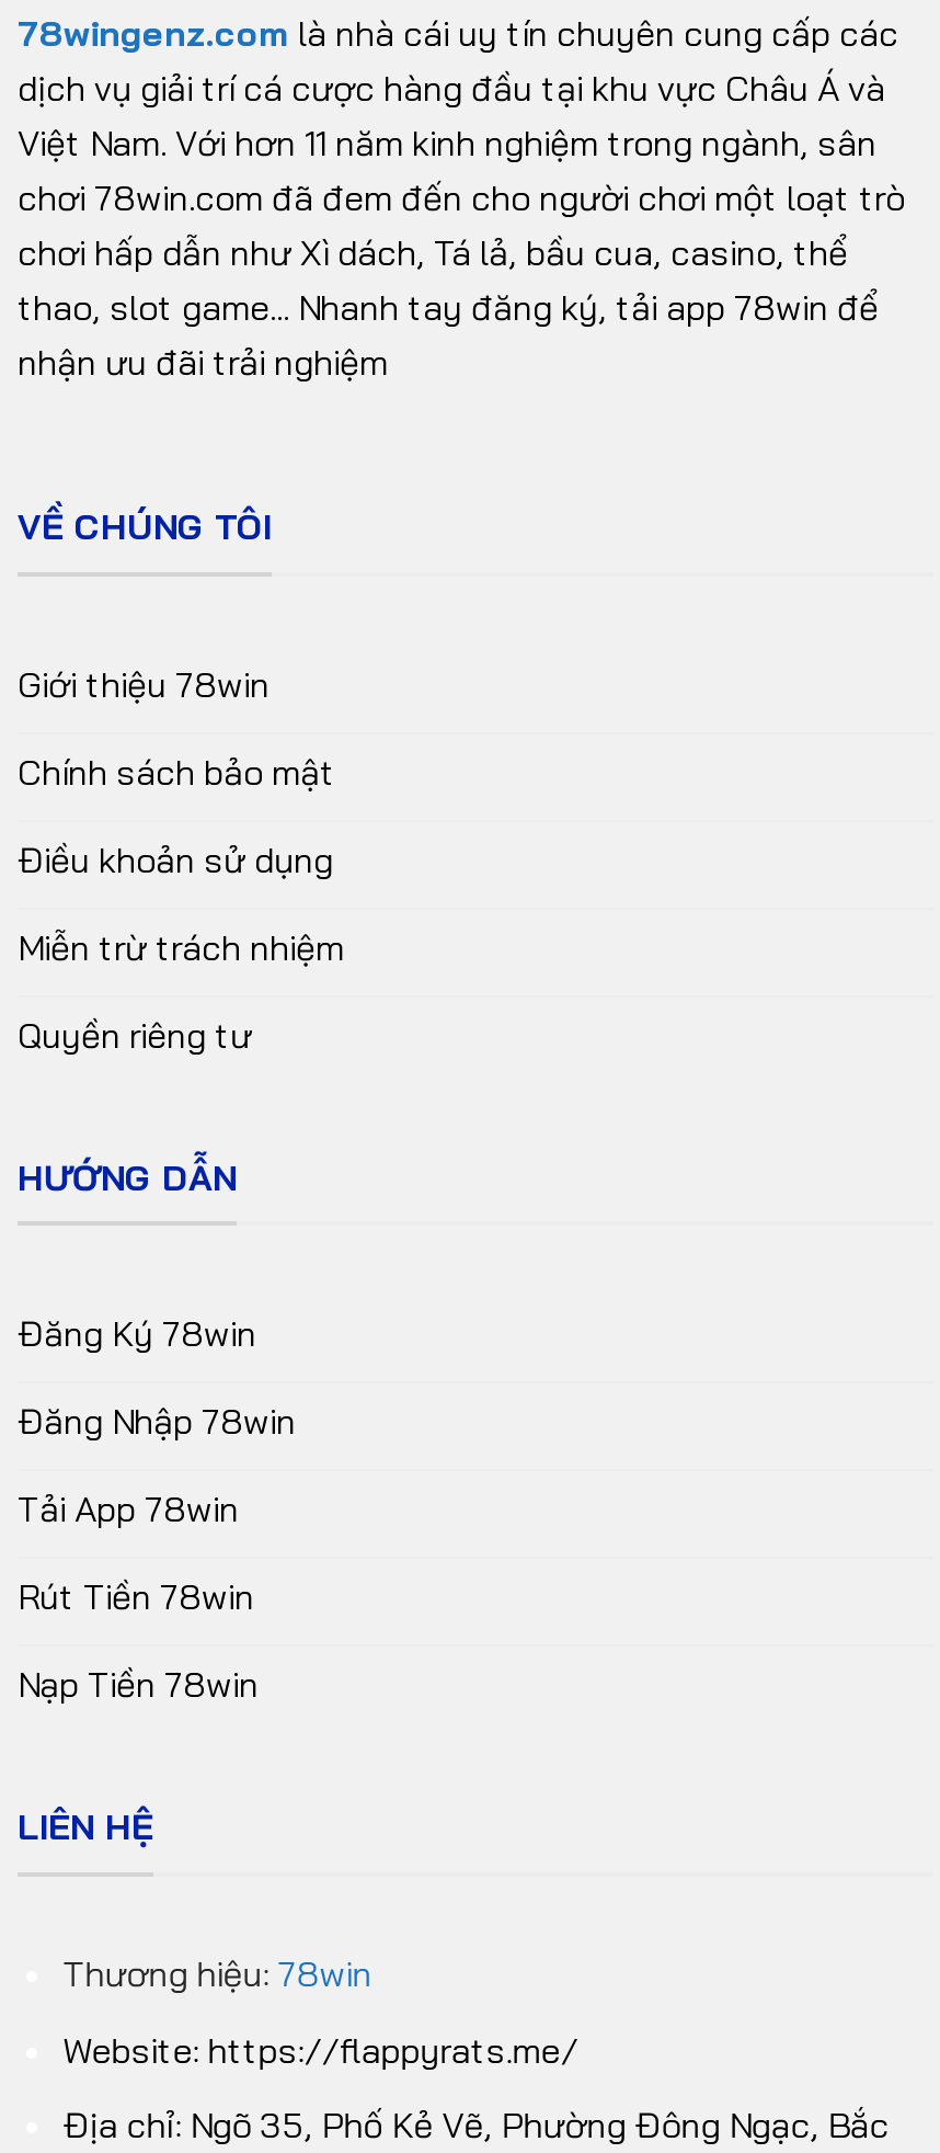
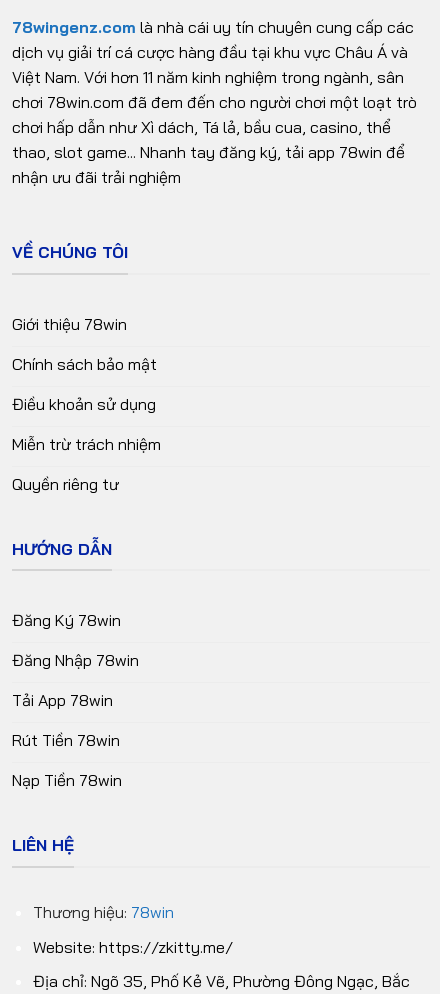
- Website: https://flappyrats.me/
+ Website: https://zkitty.me/
